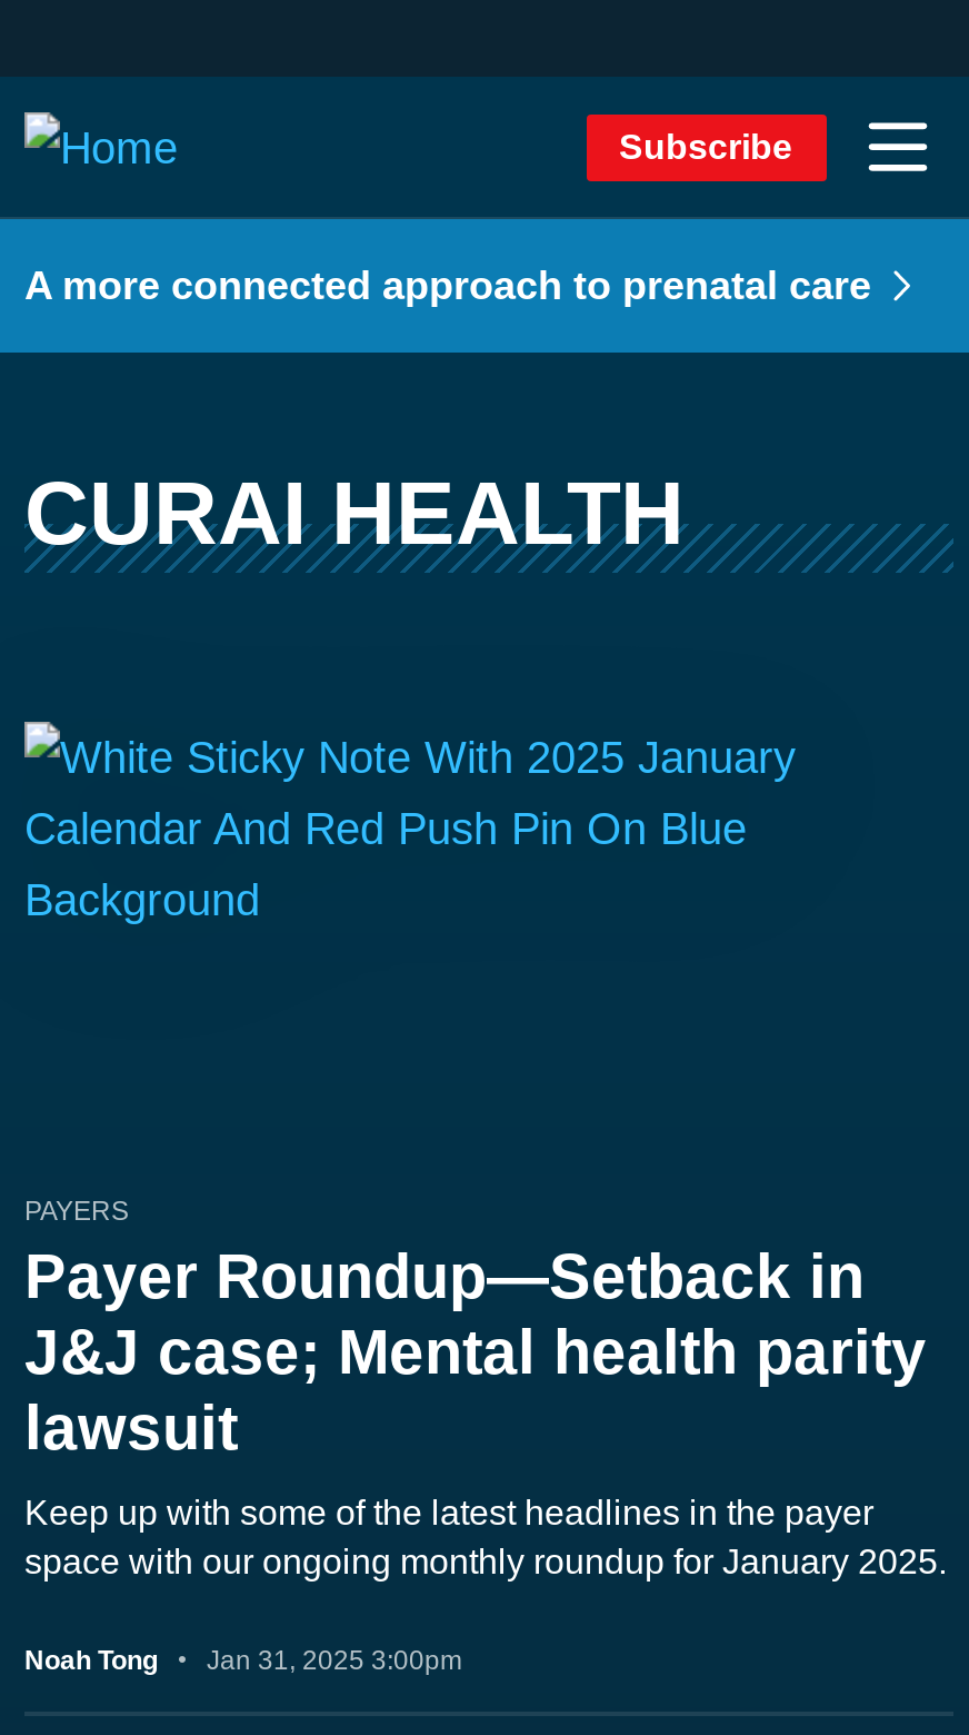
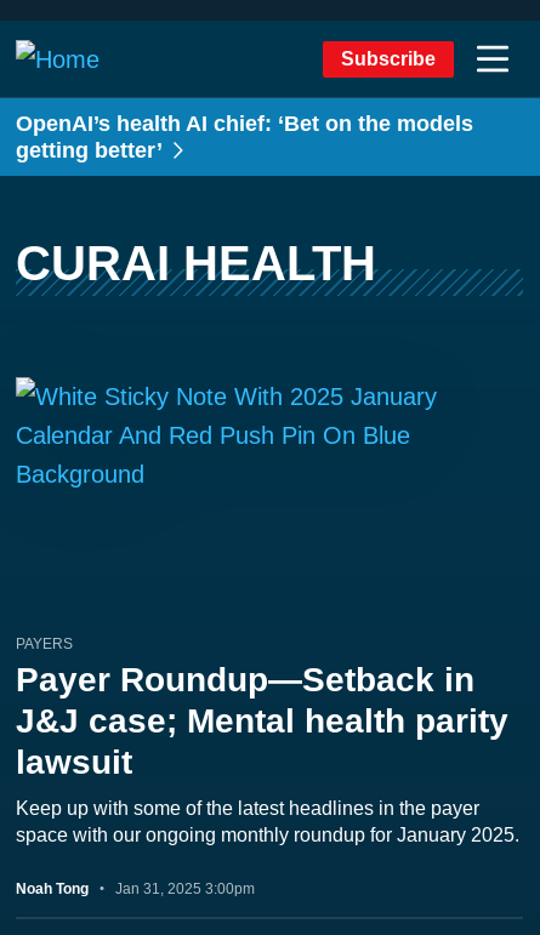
- A more connected approach to prenatal care
+ OpenAI’s health AI chief: ‘Bet on the models
+ getting better’
